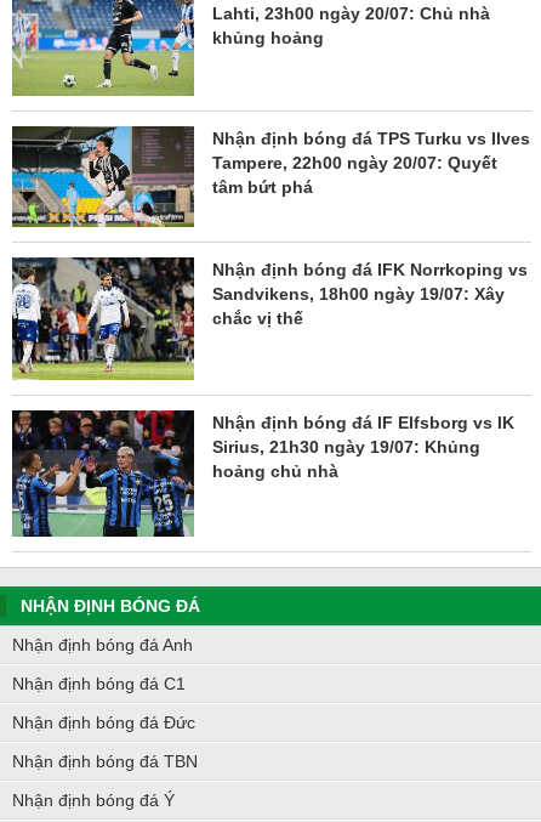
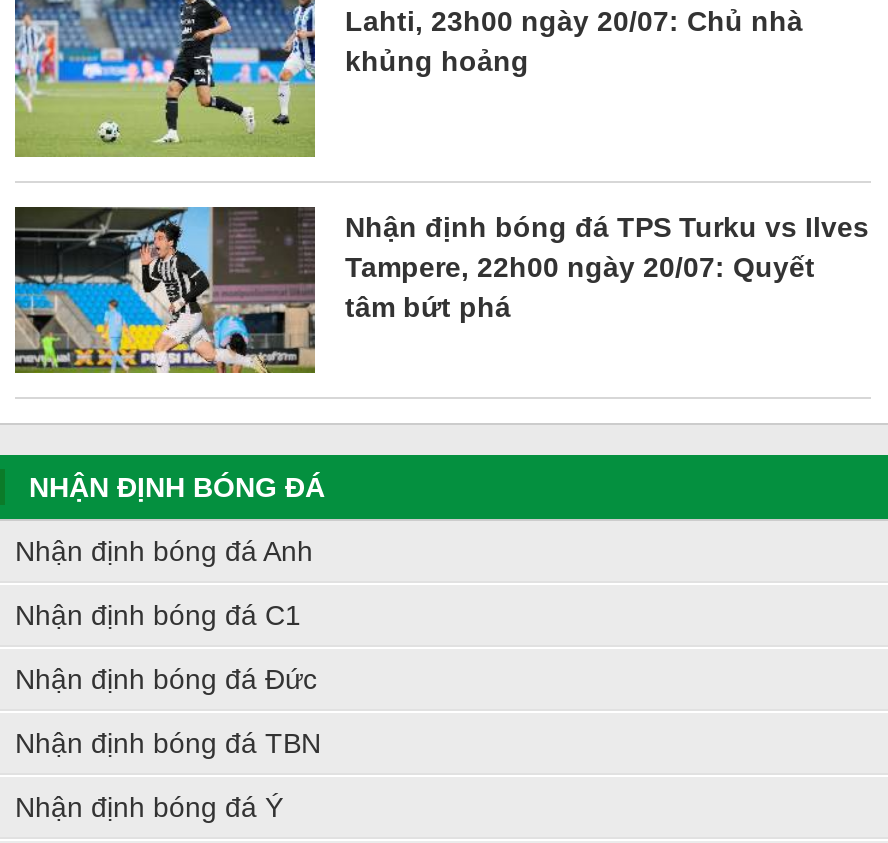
- [image]
- Nhận định bóng đá IFK Norrkoping vs
- Sandvikens, 18h00 ngày 19/07: Xây
- chắc vị thế

- [image]
- Nhận định bóng đá IF Elfsborg vs IK
- Sirius, 21h30 ngày 19/07: Khủng
- hoảng chủ nhà
